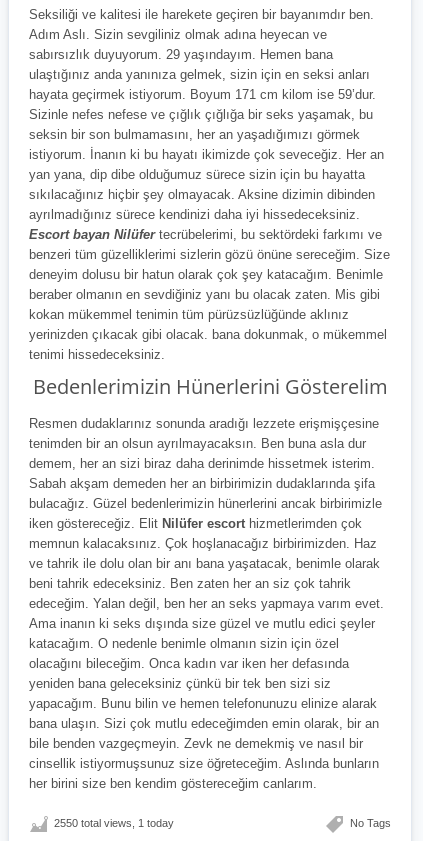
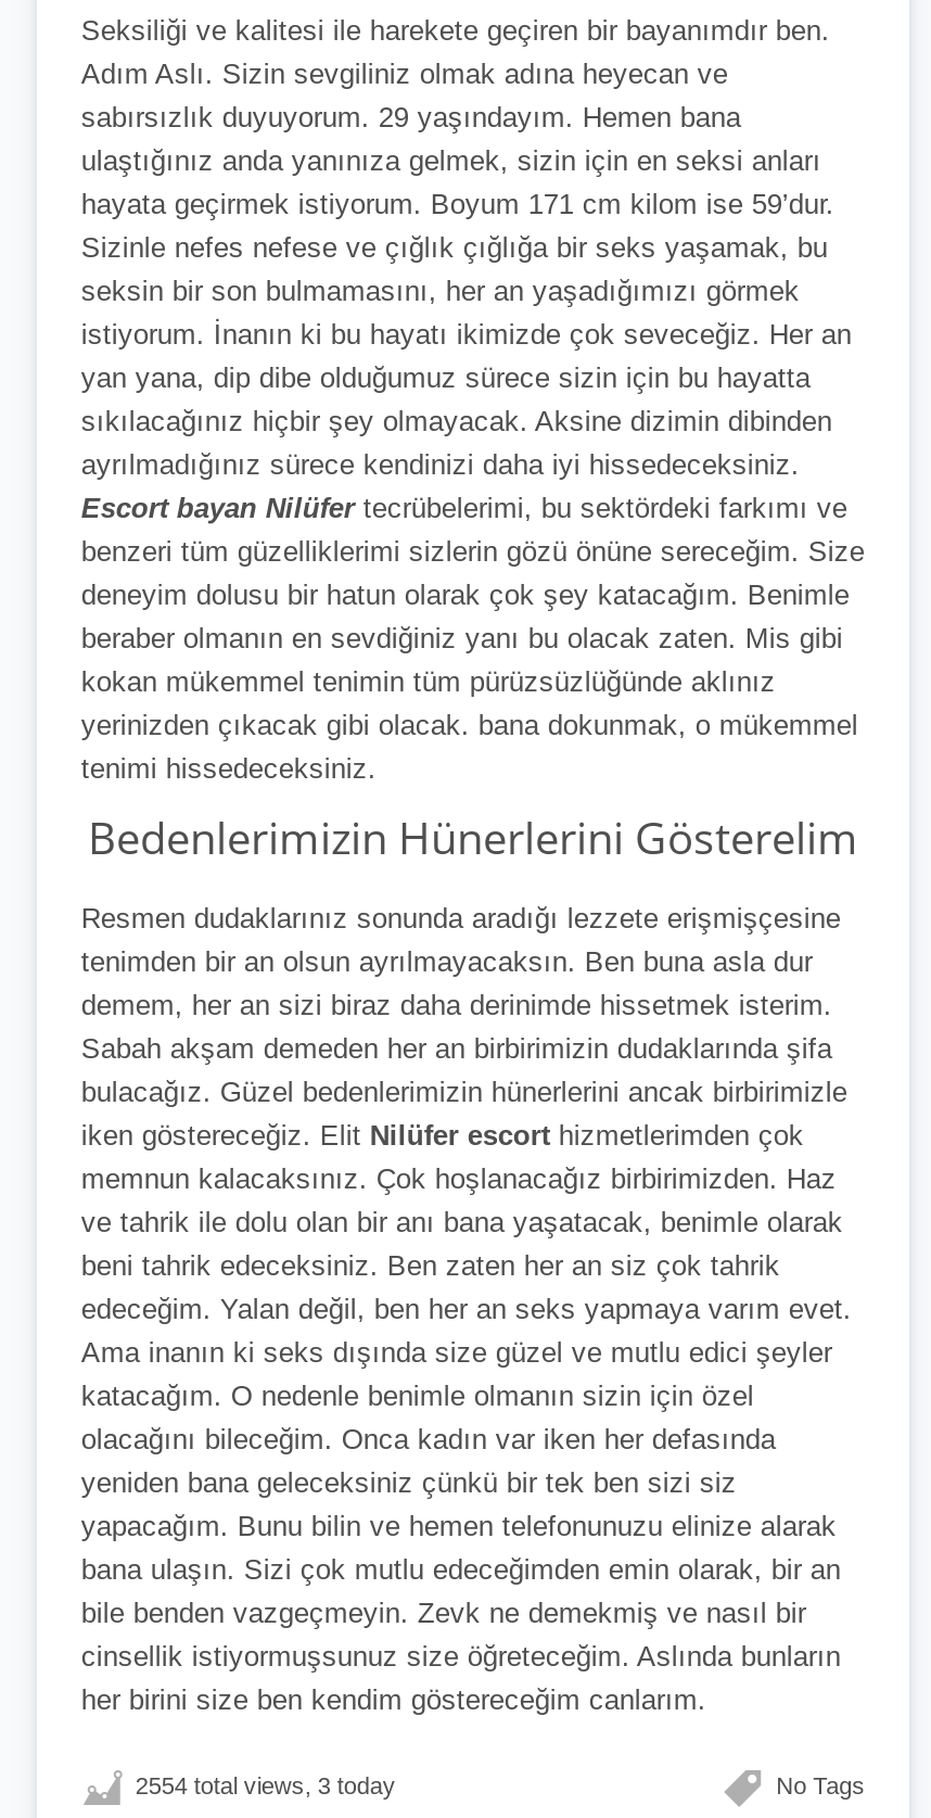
- 2550 total views, 1 today
+ 2554 total views, 3 today
